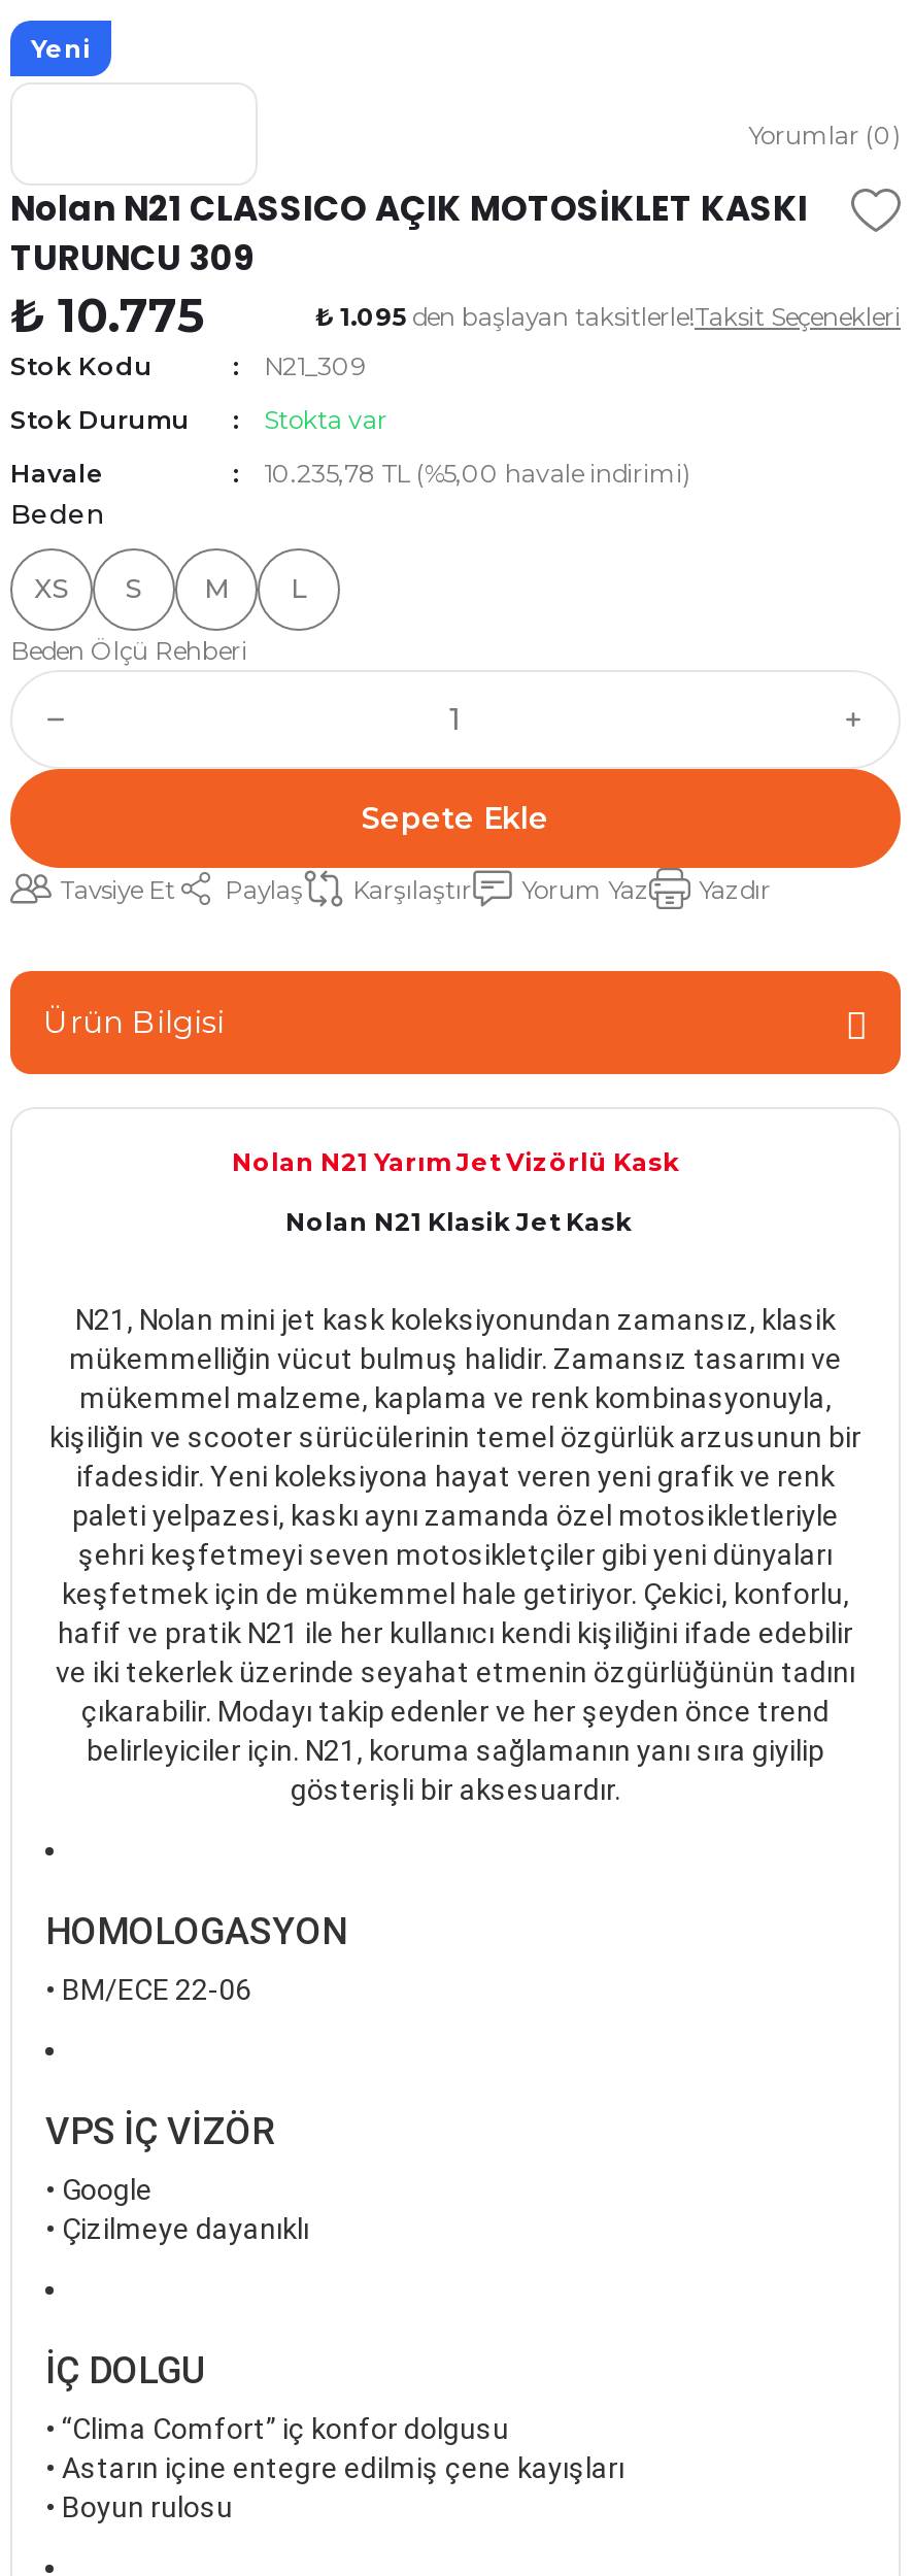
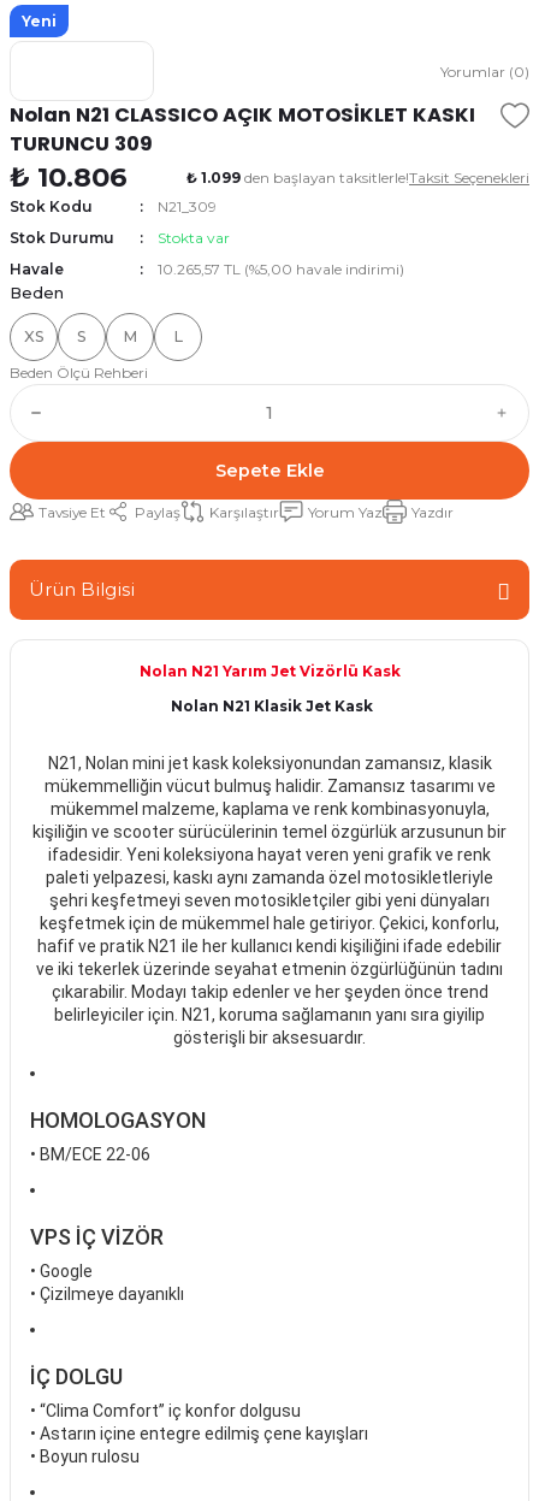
- ₺ 10.775
+ ₺ 10.806

- ₺ 1.095 den başlayan taksitlerle!Taksit Seçenekleri
+ ₺ 1.099 den başlayan taksitlerle!Taksit Seçenekleri

- 10.235,78 TL (%5,00 havale indirimi)
+ 10.265,57 TL (%5,00 havale indirimi)
